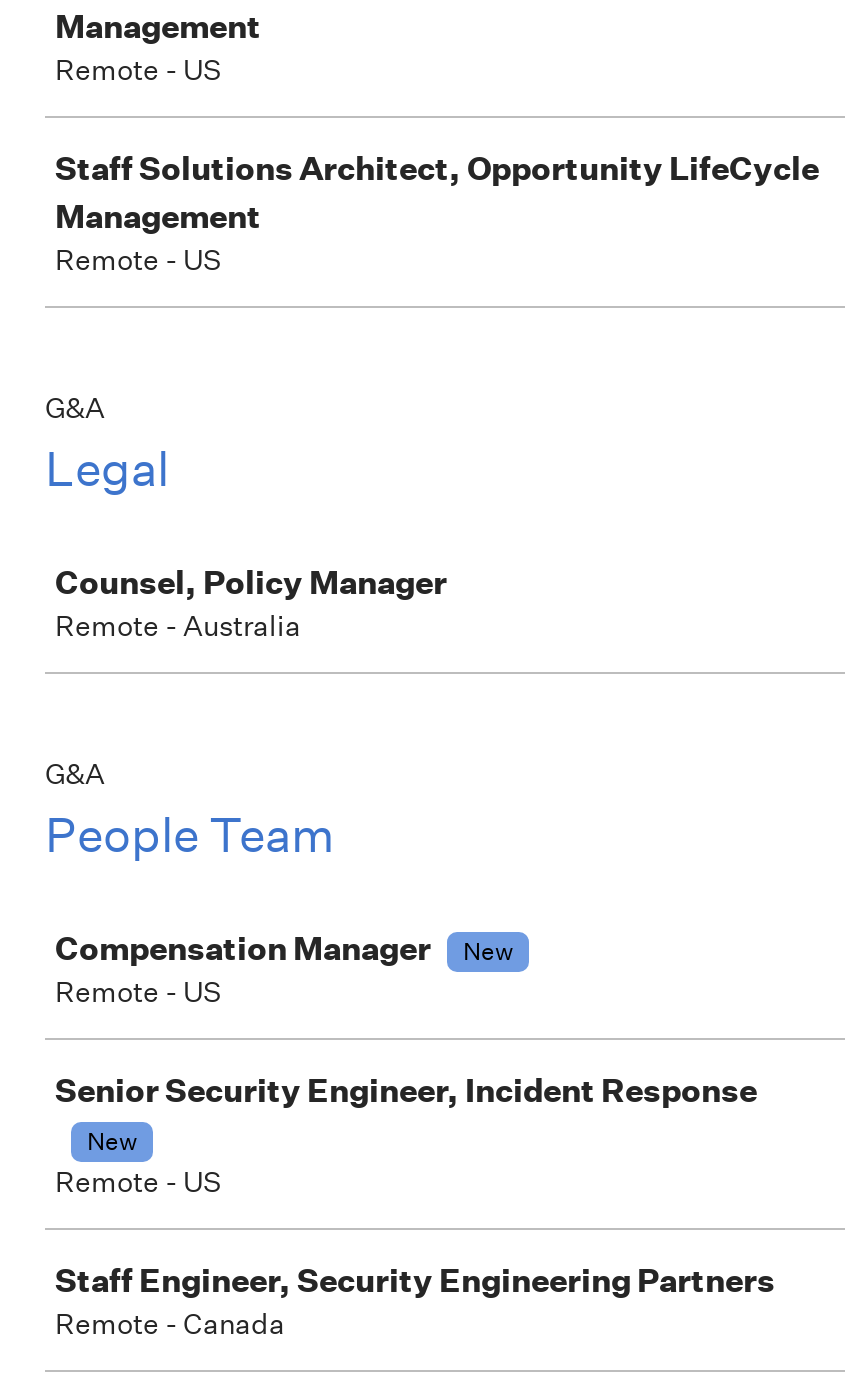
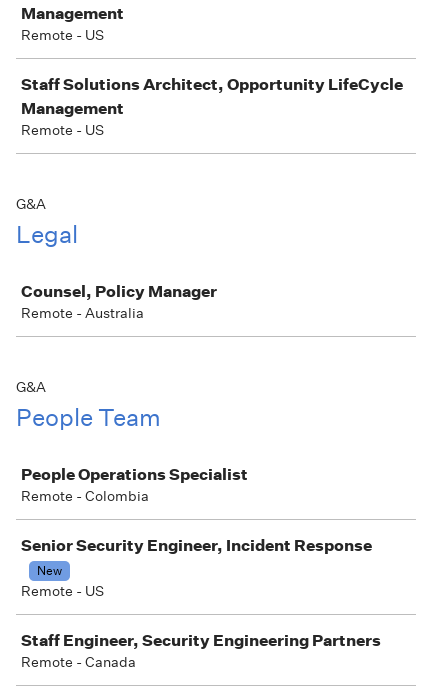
- Compensation Manager
- New
- Remote - US
+ People Operations Specialist
+ Remote - Colombia
